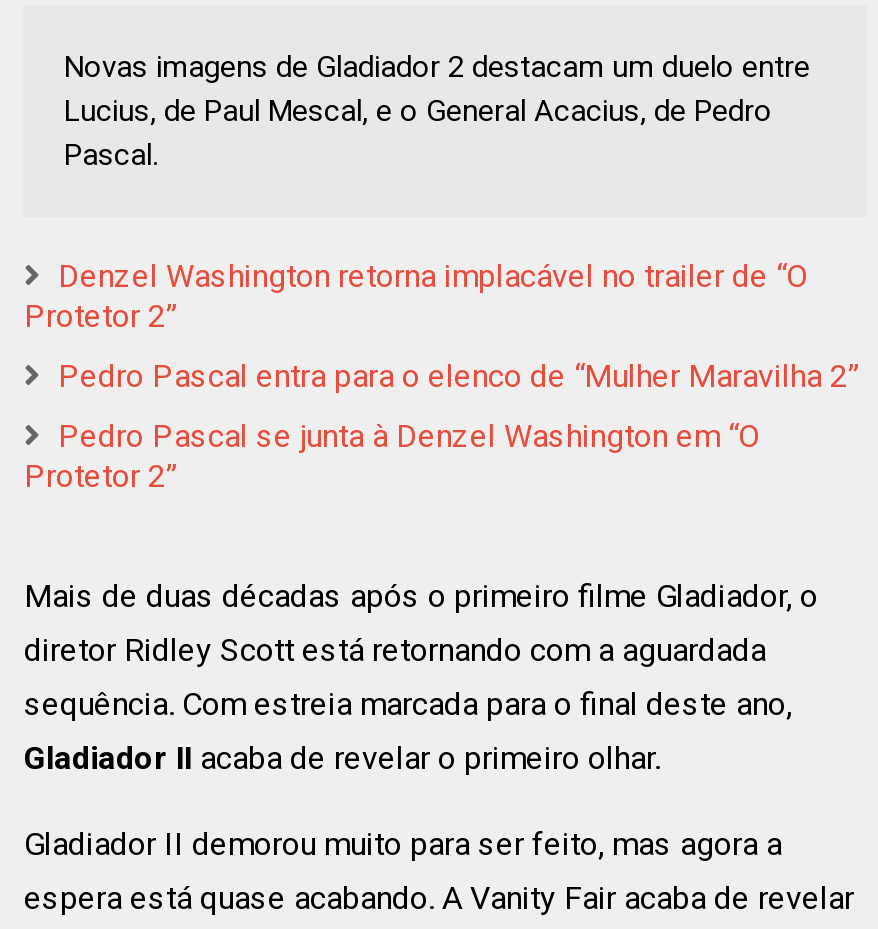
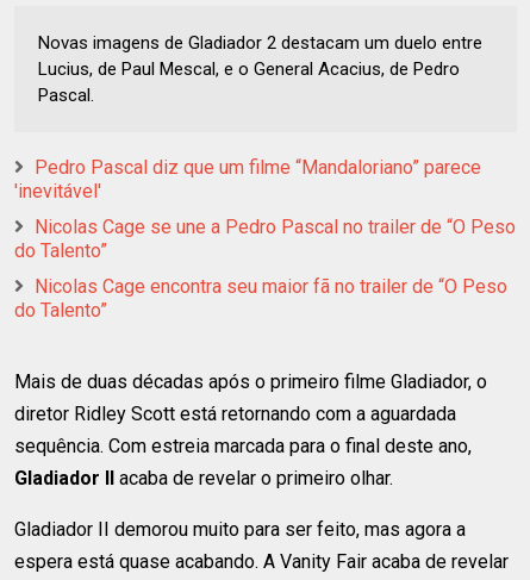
- Denzel Washington retorna implacável no trailer de “O
- Protetor 2”
+ Pedro Pascal diz que um filme “Mandaloriano” parece
+ 'inevitável'

- Pedro Pascal entra para o elenco de “Mulher Maravilha 2”
+ Nicolas Cage se une a Pedro Pascal no trailer de “O Peso
+ do Talento”

- Pedro Pascal se junta à Denzel Washington em “O
- Protetor 2”
+ Nicolas Cage encontra seu maior fã no trailer de “O Peso
+ do Talento”
